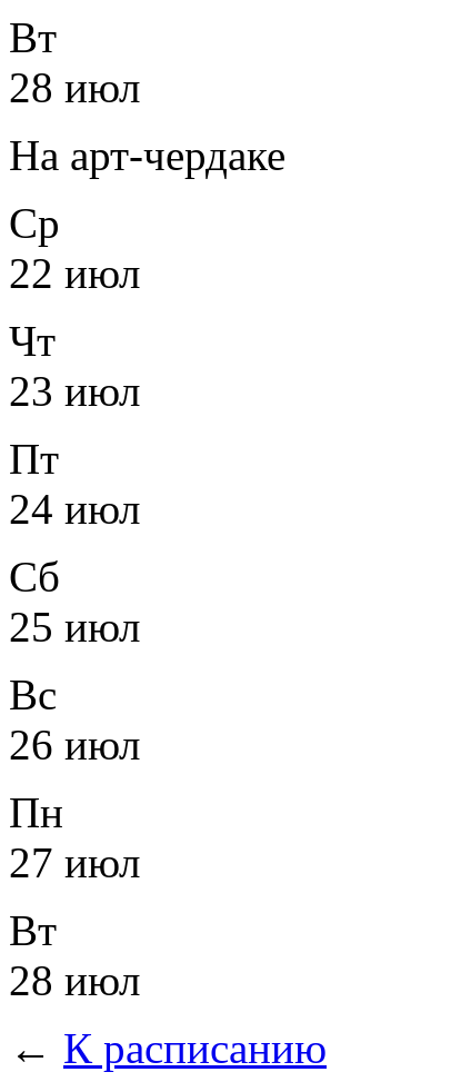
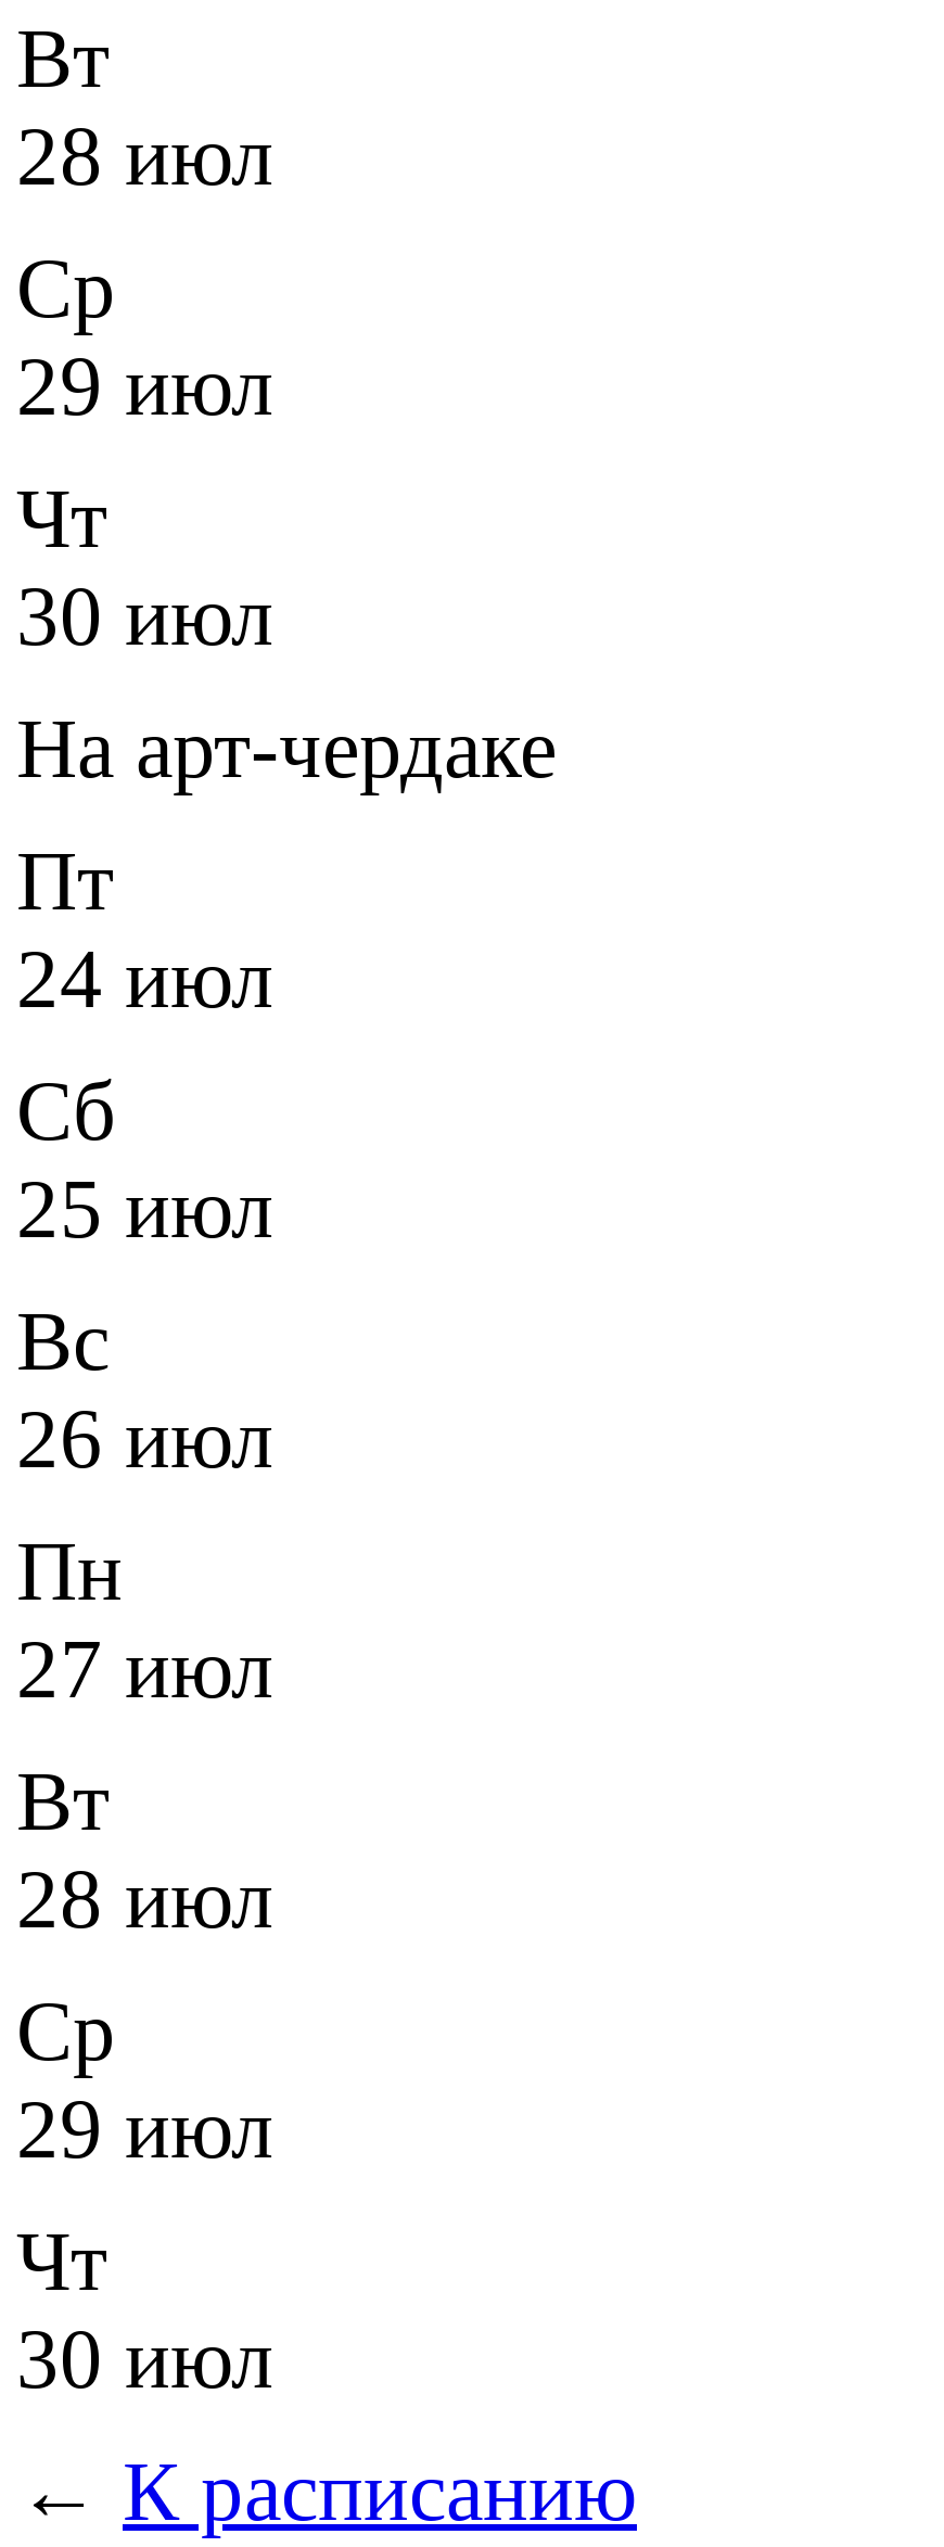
+ Ср
+ 29 июл
+ Чт
+ 30 июл

- Ср
- 22 июл
- Чт
- 23 июл

+ Ср
+ 29 июл
+ Чт
+ 30 июл
